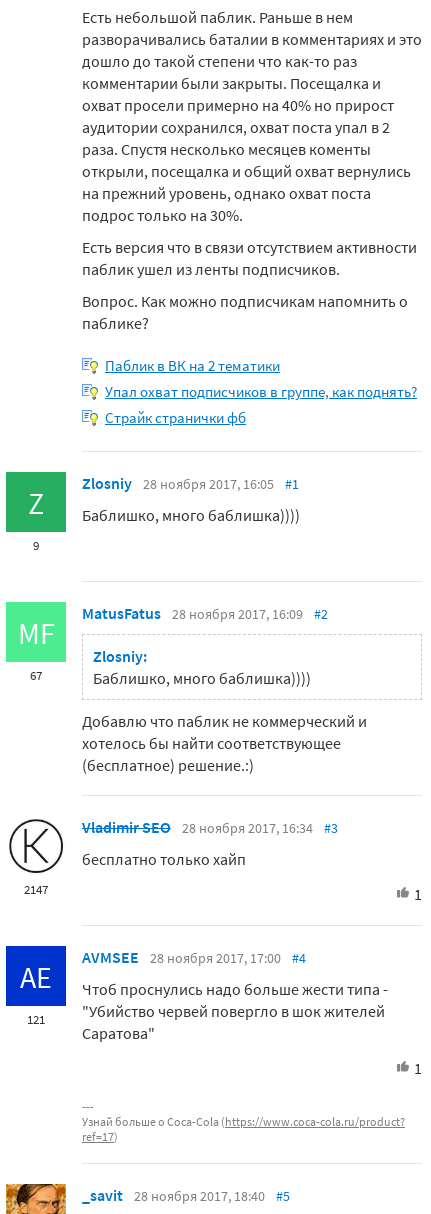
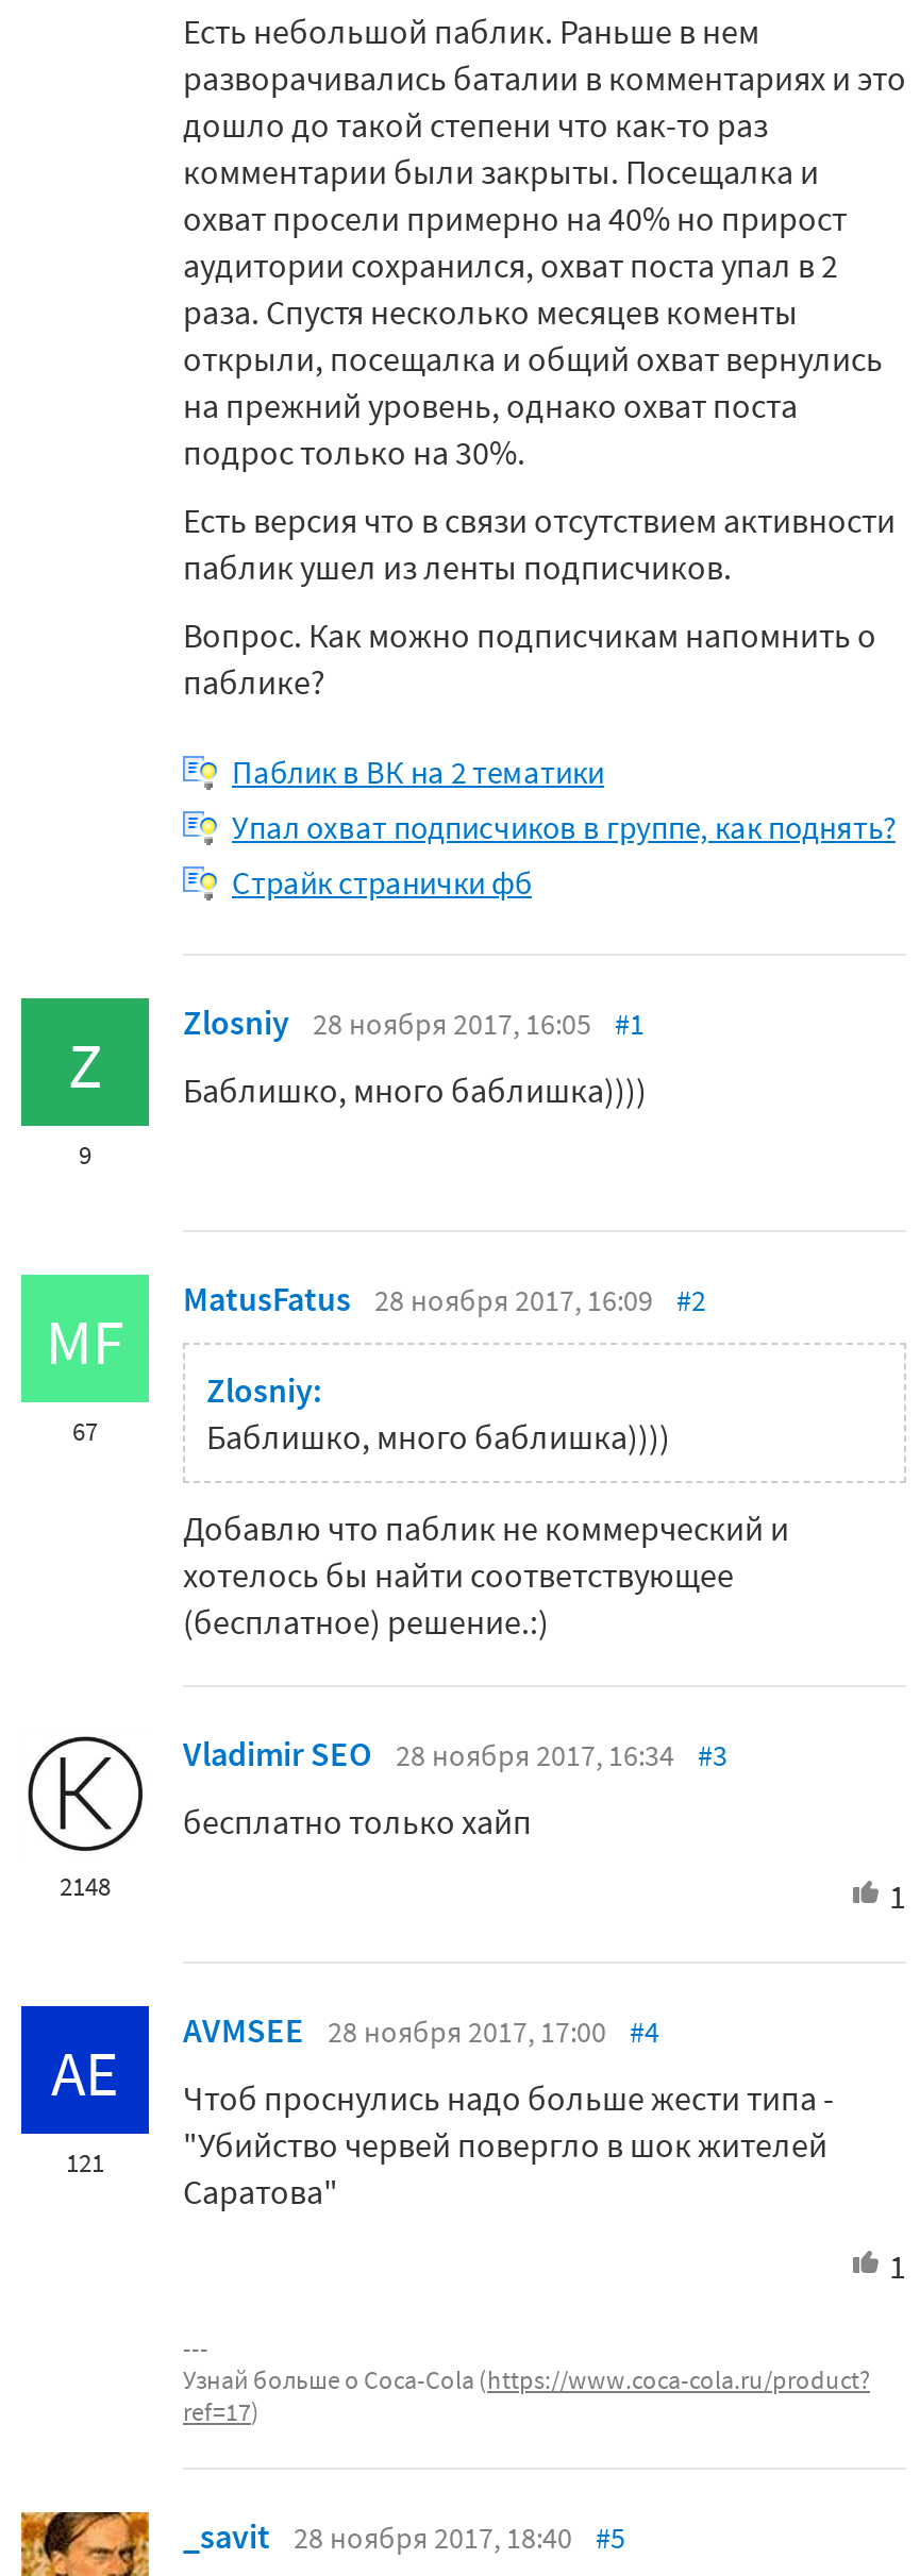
- 2147
+ 2148
